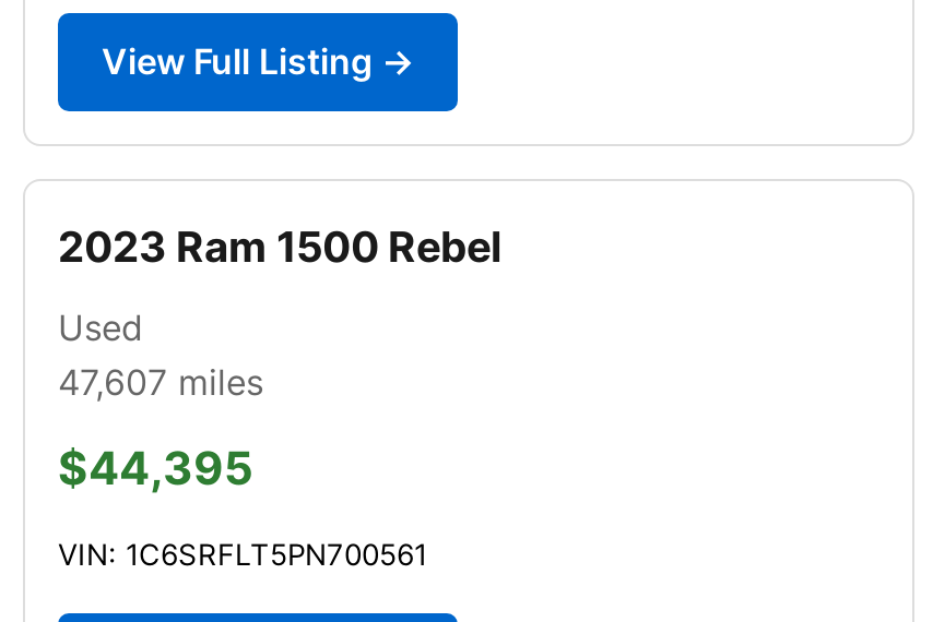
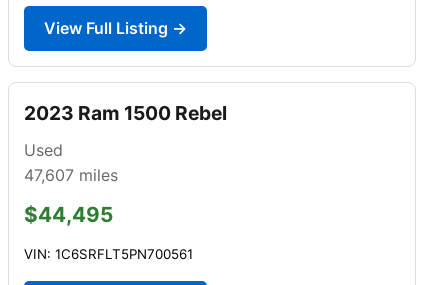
- $44,395
+ $44,495
